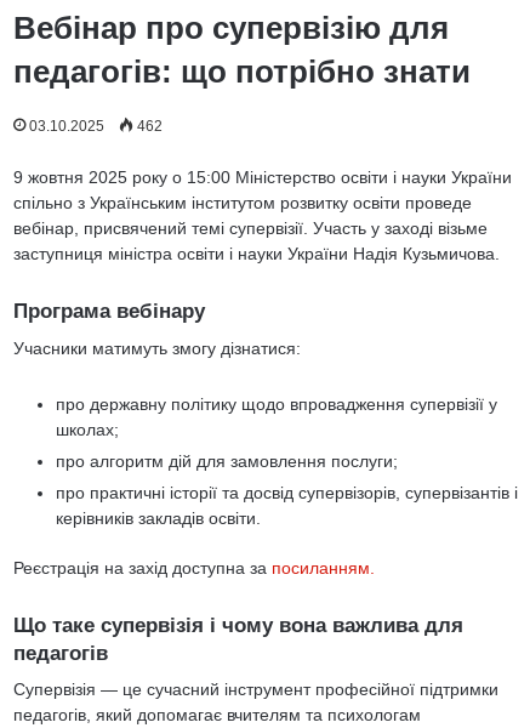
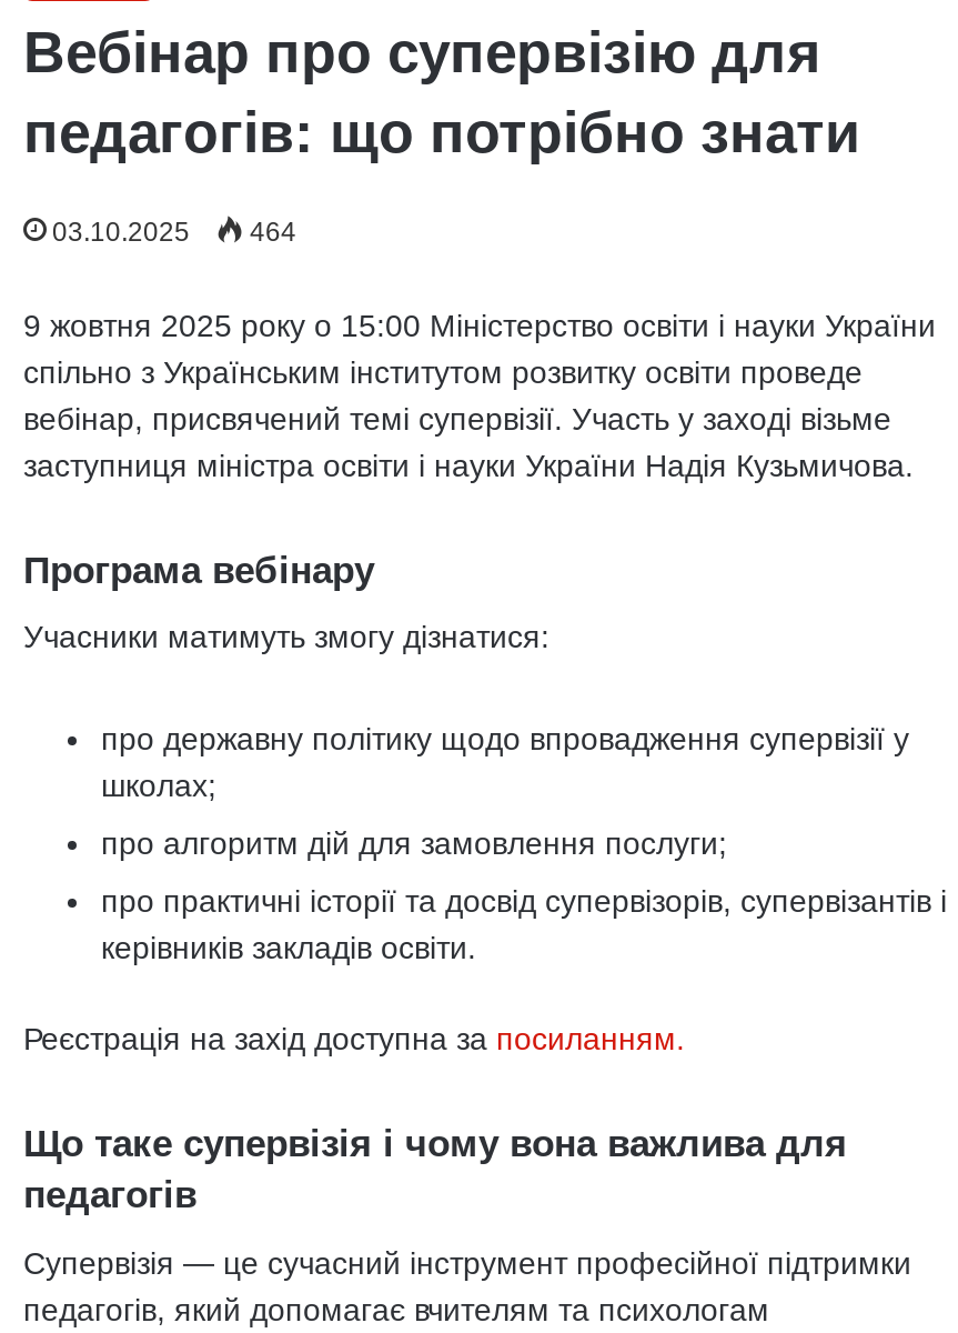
- 03.10.2025 462
+ 03.10.2025 464
